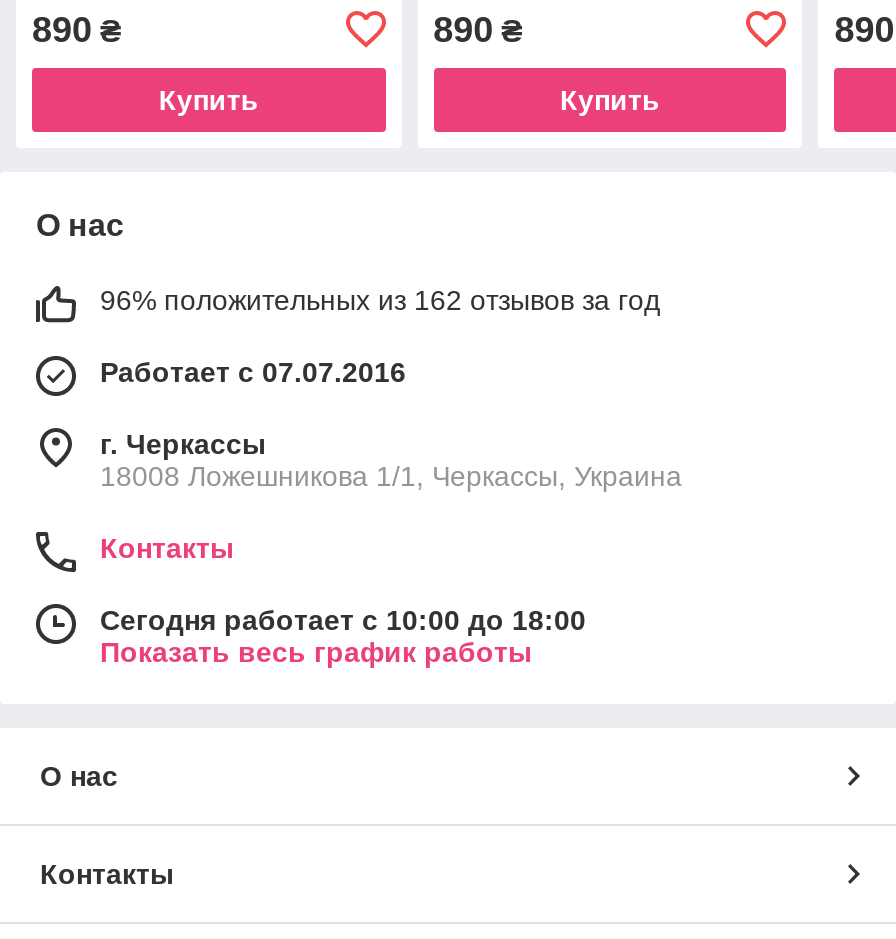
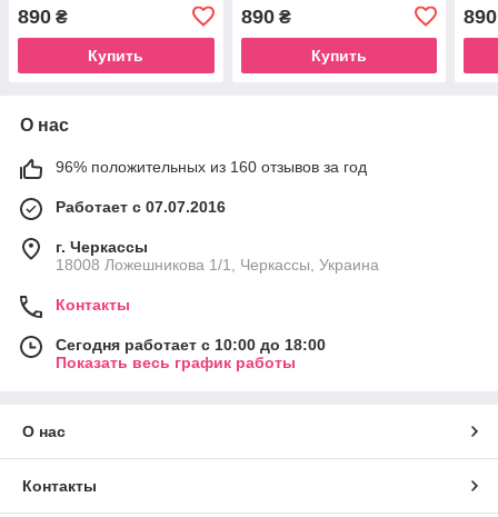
- 96% положительных из 162 отзывов за год
+ 96% положительных из 160 отзывов за год
